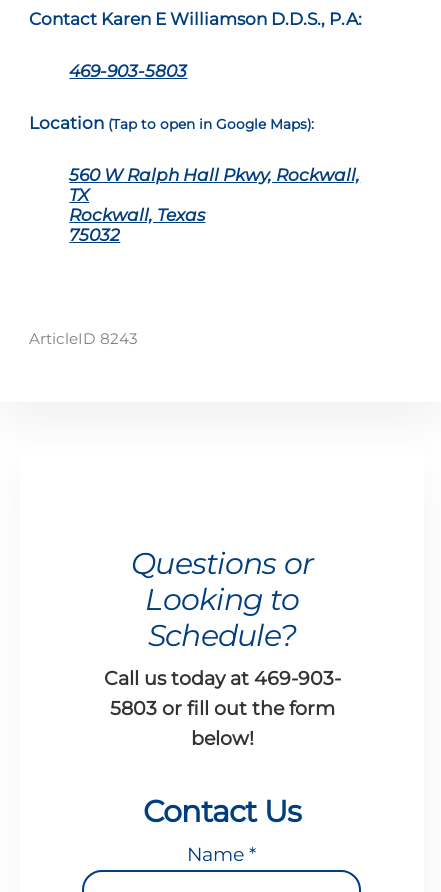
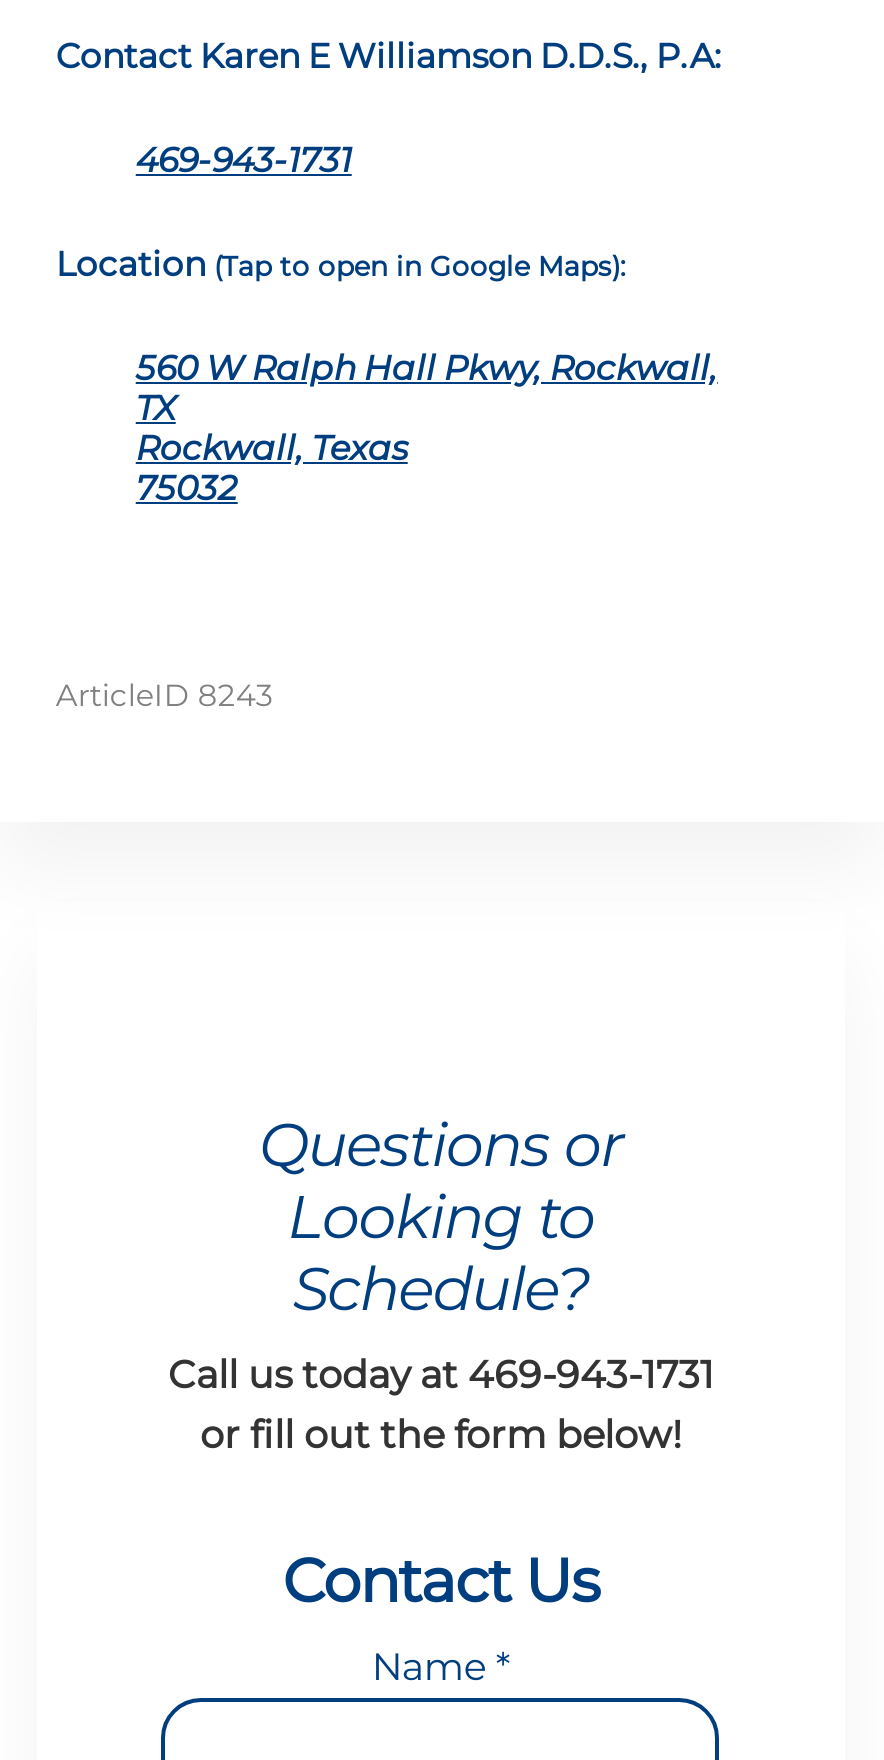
- 469-903-5803
+ 469-943-1731

- Call us today at 469-903-
- 5803 or fill out the form
- below!
+ Call us today at 469-943-1731
+ or fill out the form below!
